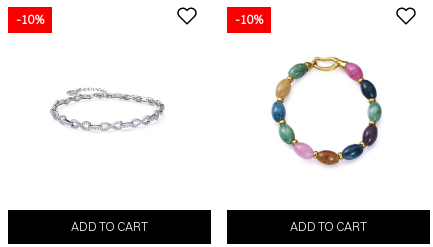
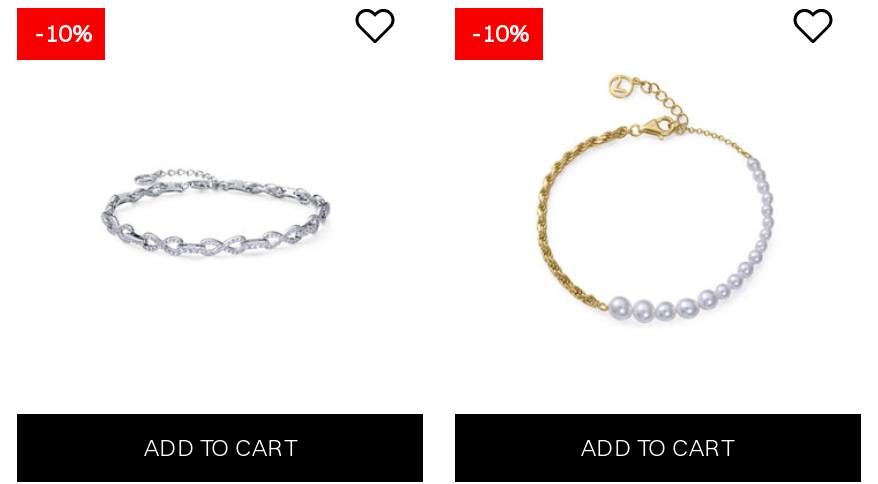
- [image]
+ [image]
